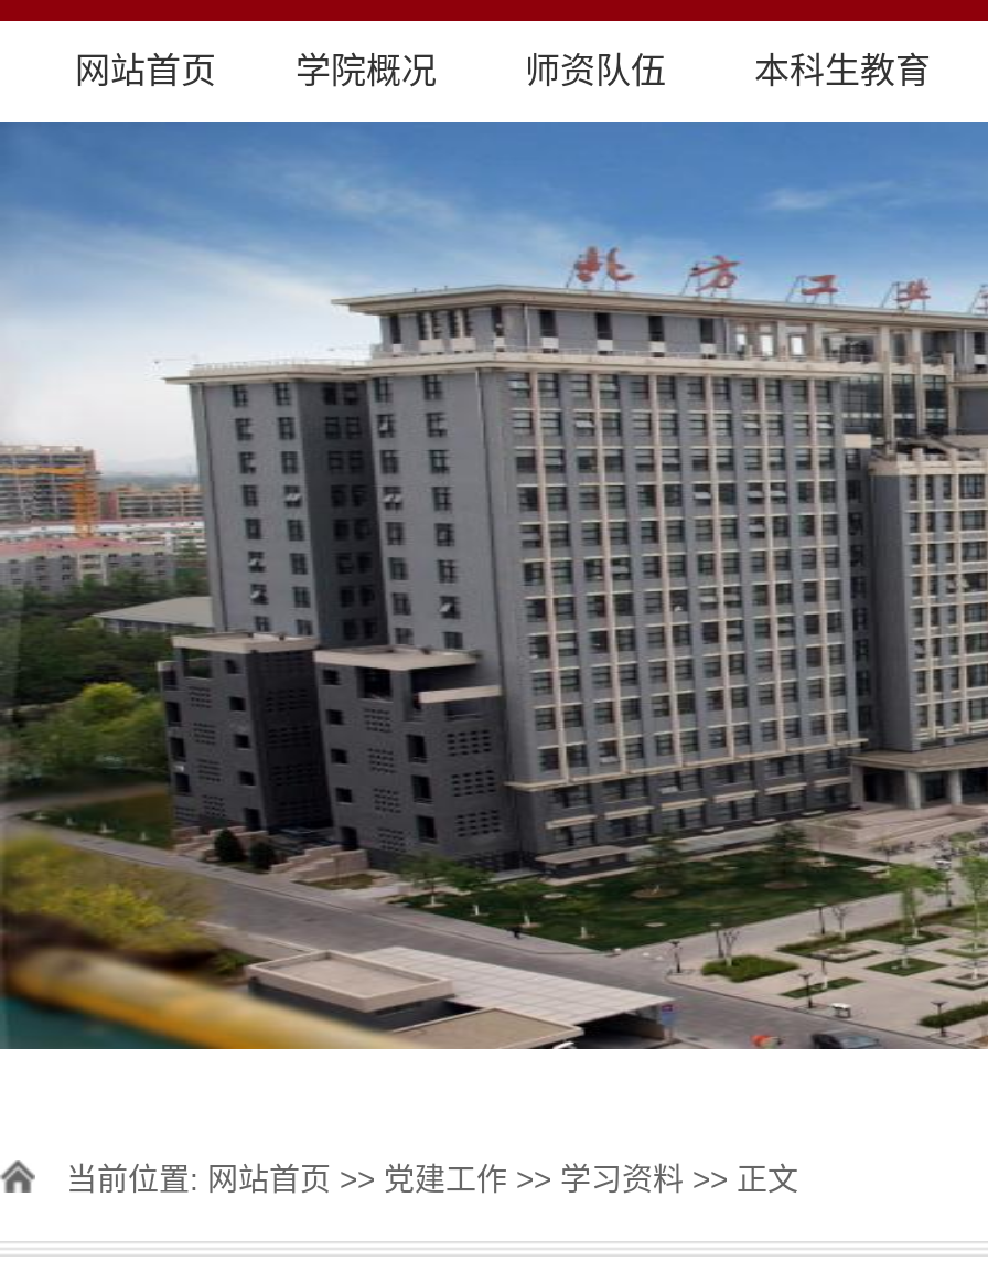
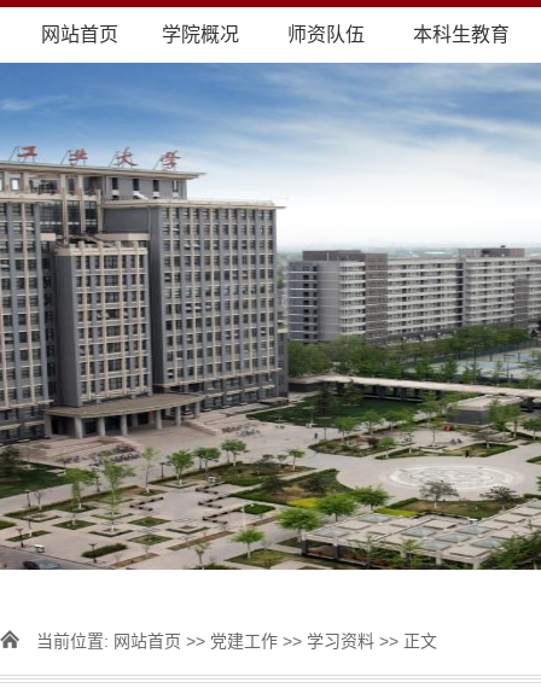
- [image]
+ [image]
